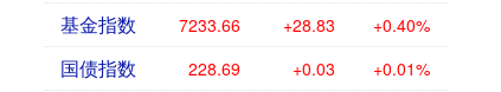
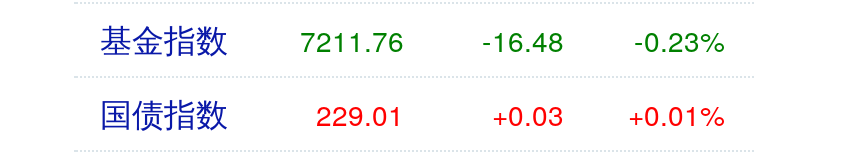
- 7233.66
+ 7211.76

- +28.83
+ -16.48

- +0.40%
+ -0.23%

- 228.69
+ 229.01
